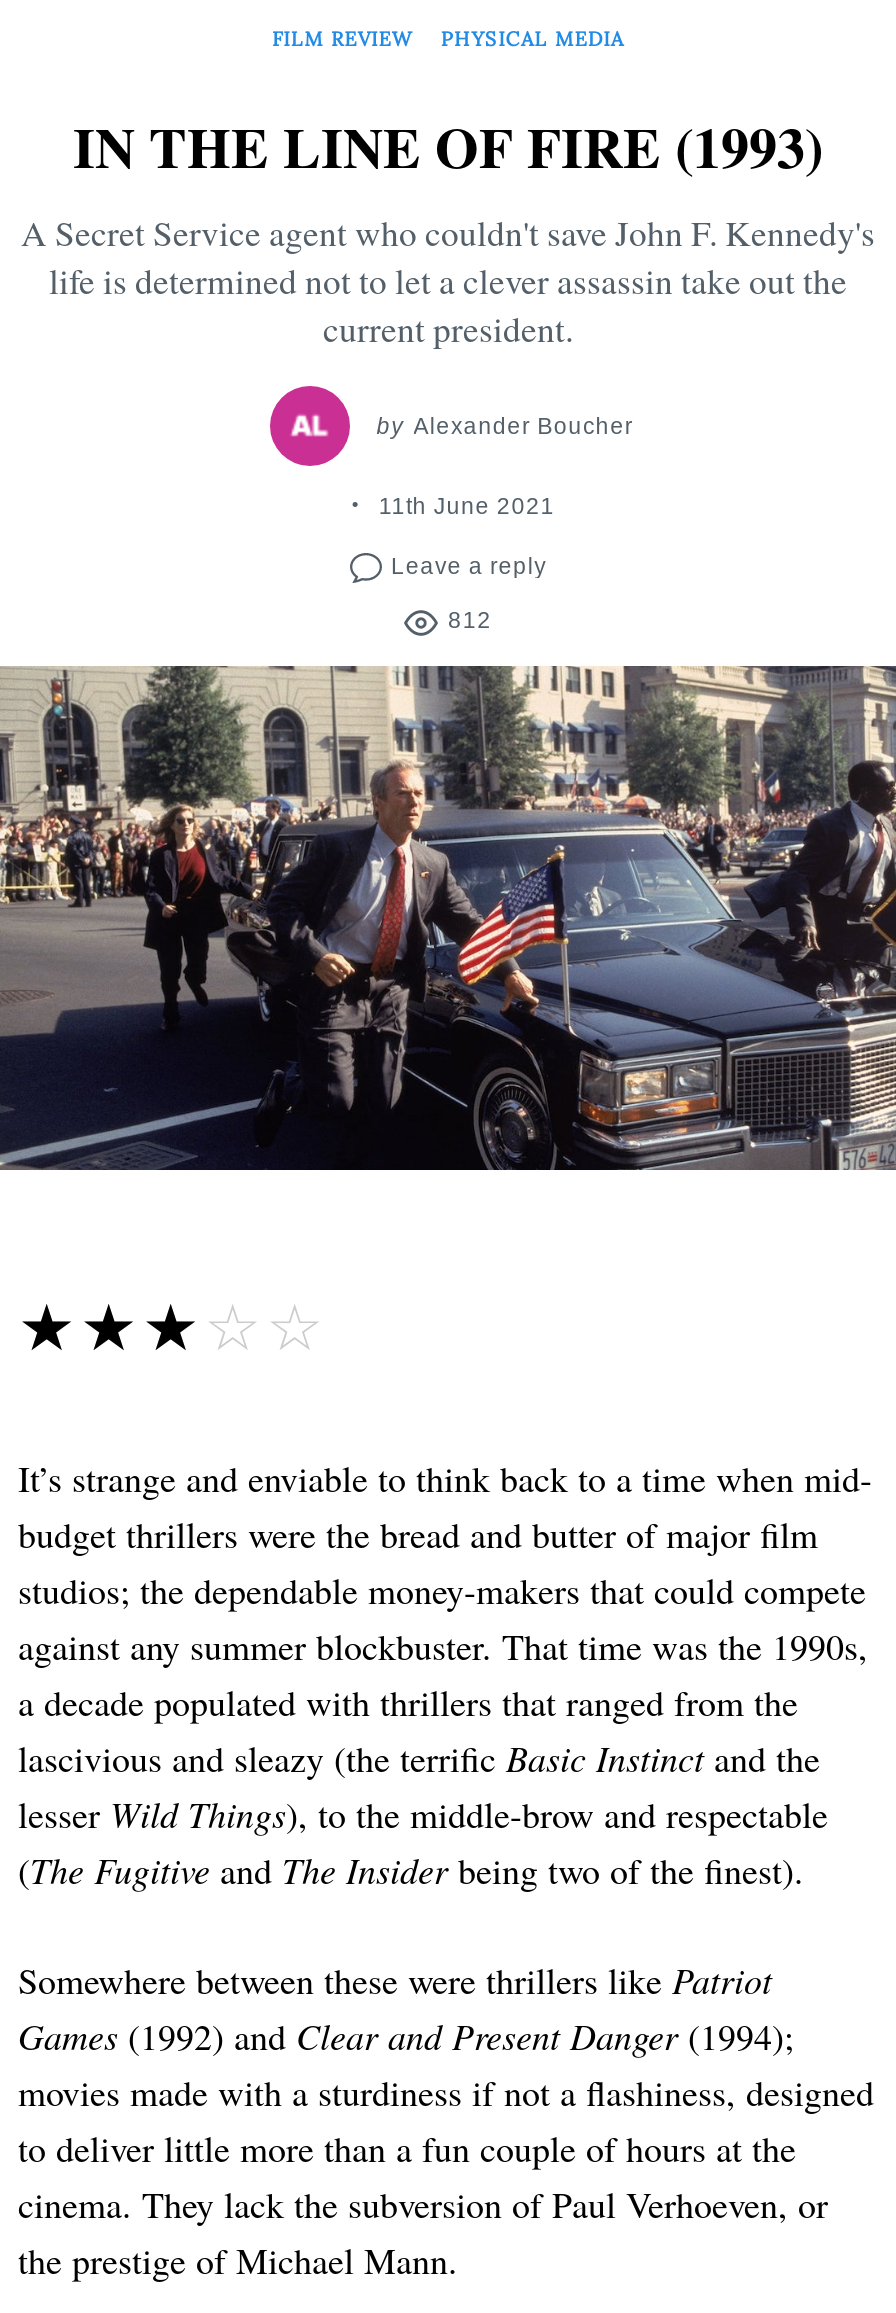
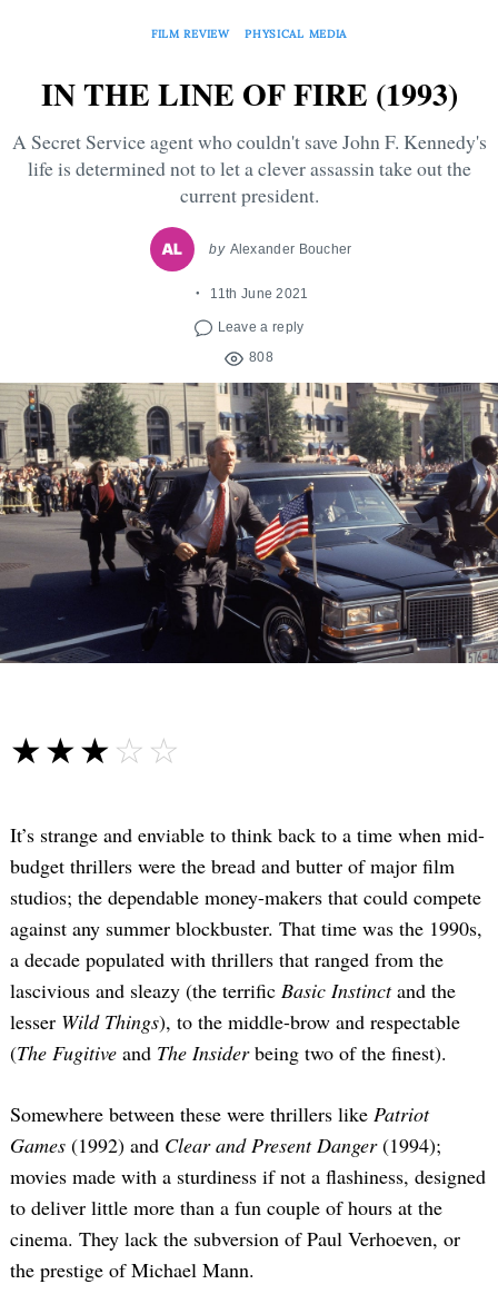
- 812
+ 808
